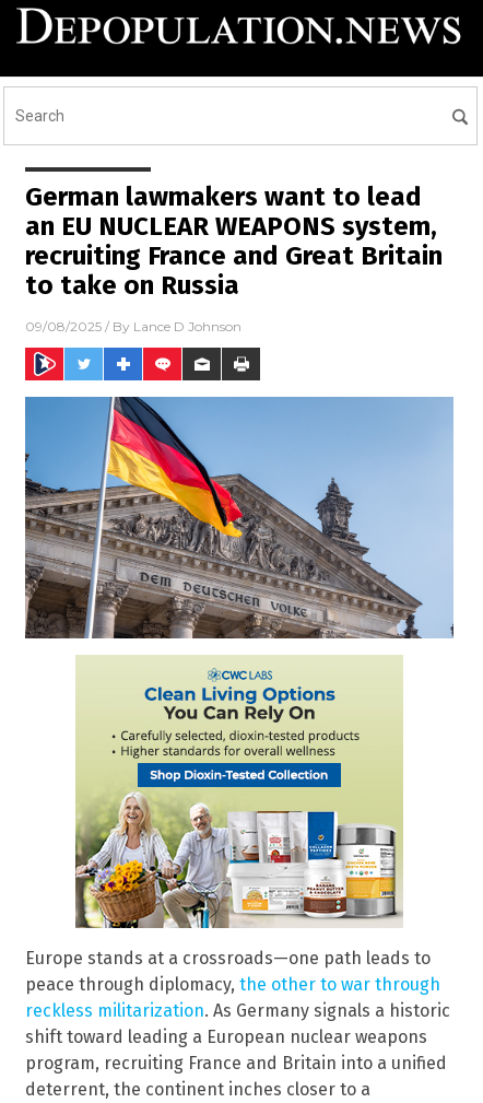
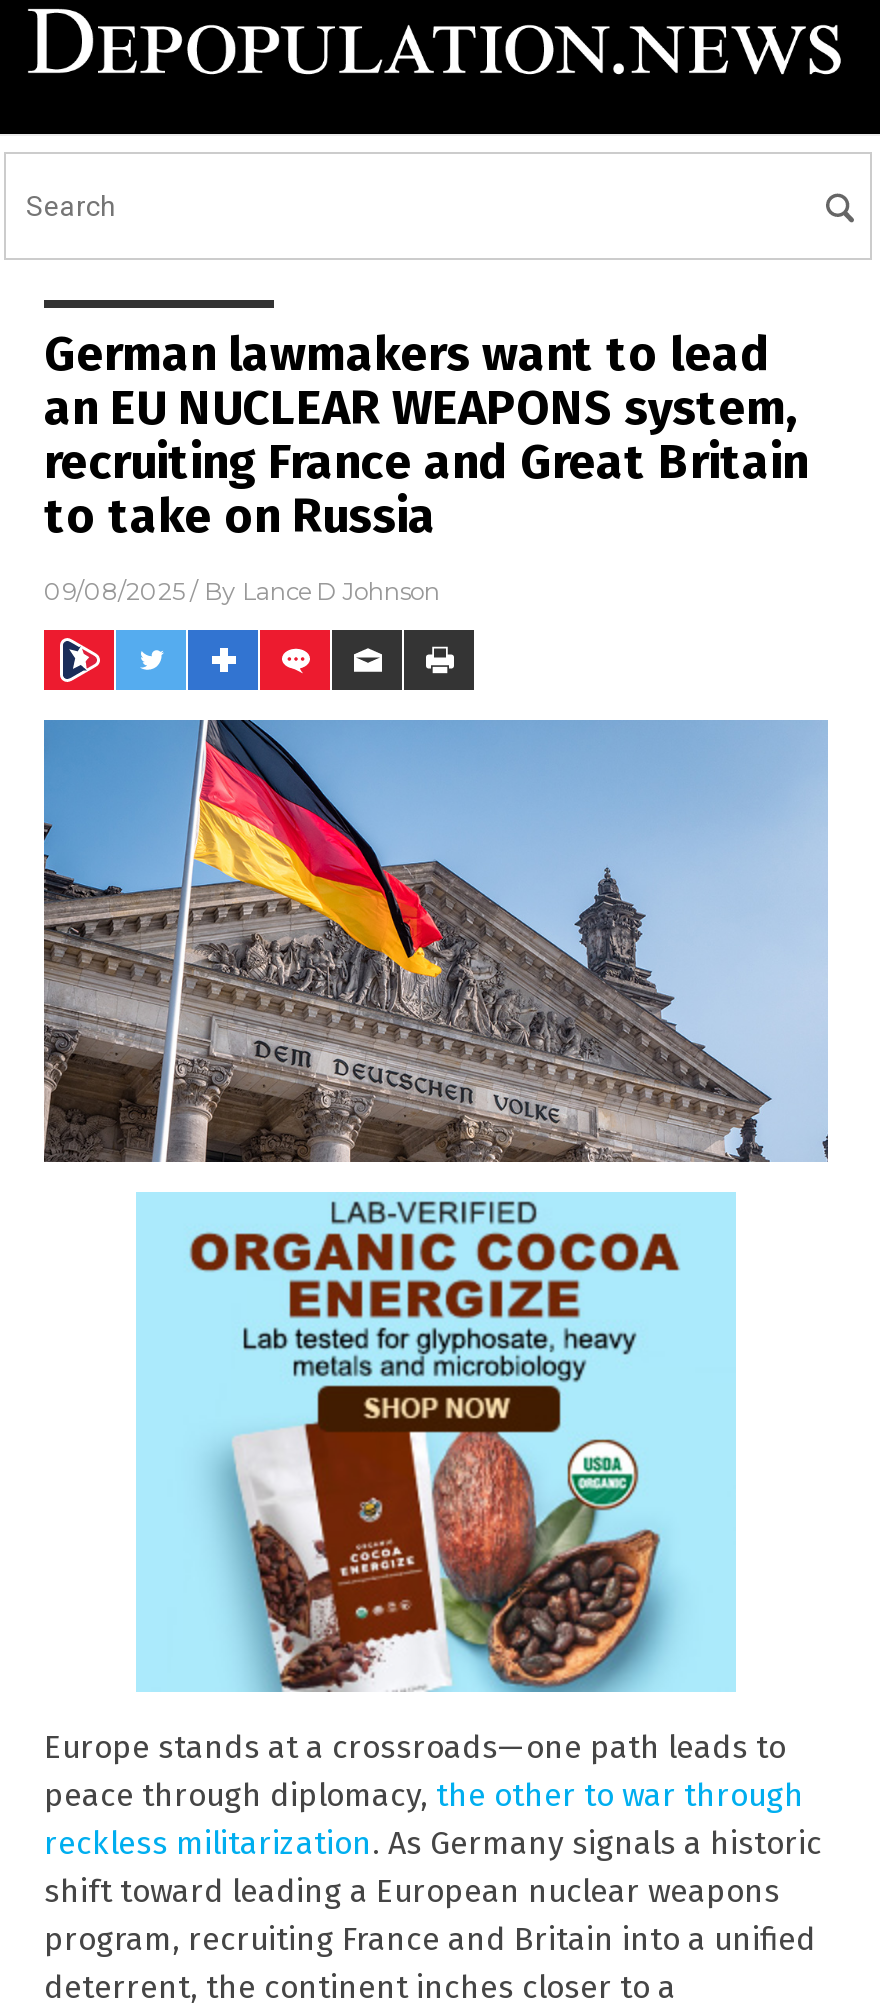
- [image]
+ [image]
